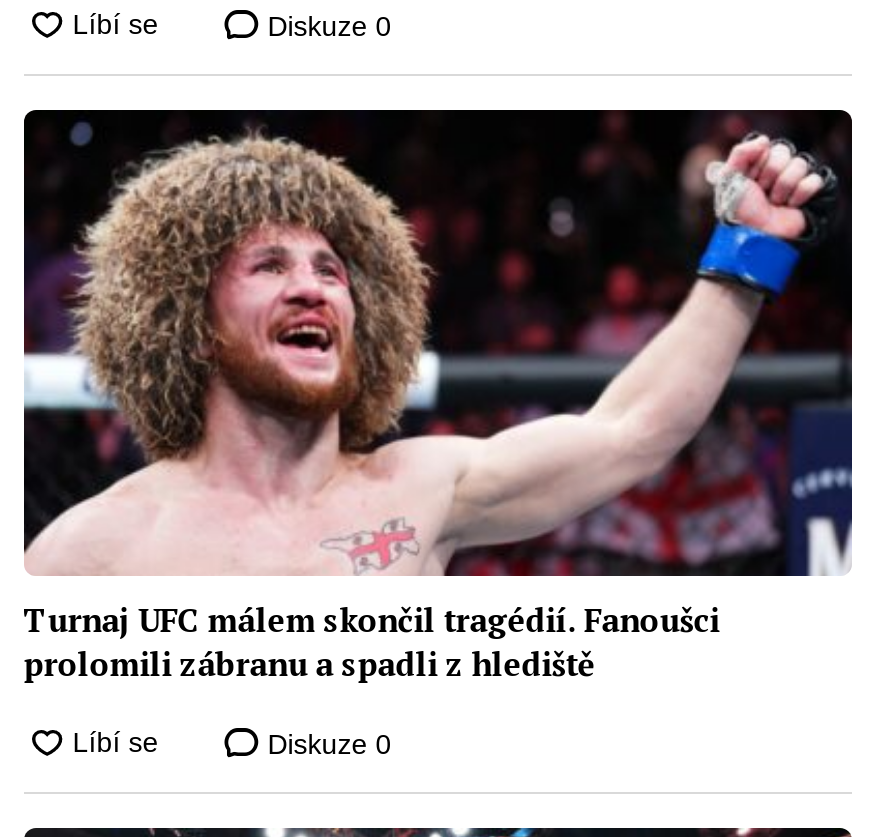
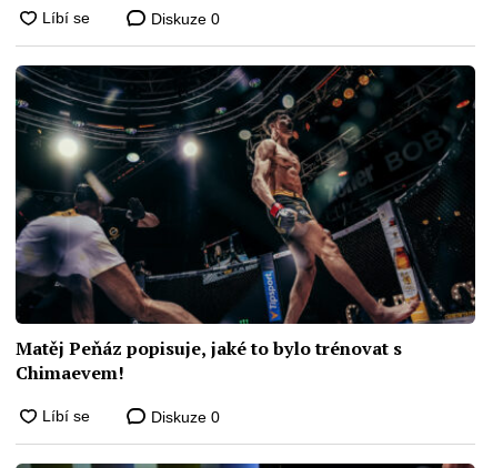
- [image]
- Turnaj UFC málem skončil tragédií. Fanoušci
- prolomili zábranu a spadli z hlediště
+ [image]
+ Matěj Peňáz popisuje, jaké to bylo trénovat s
+ Chimaevem!
